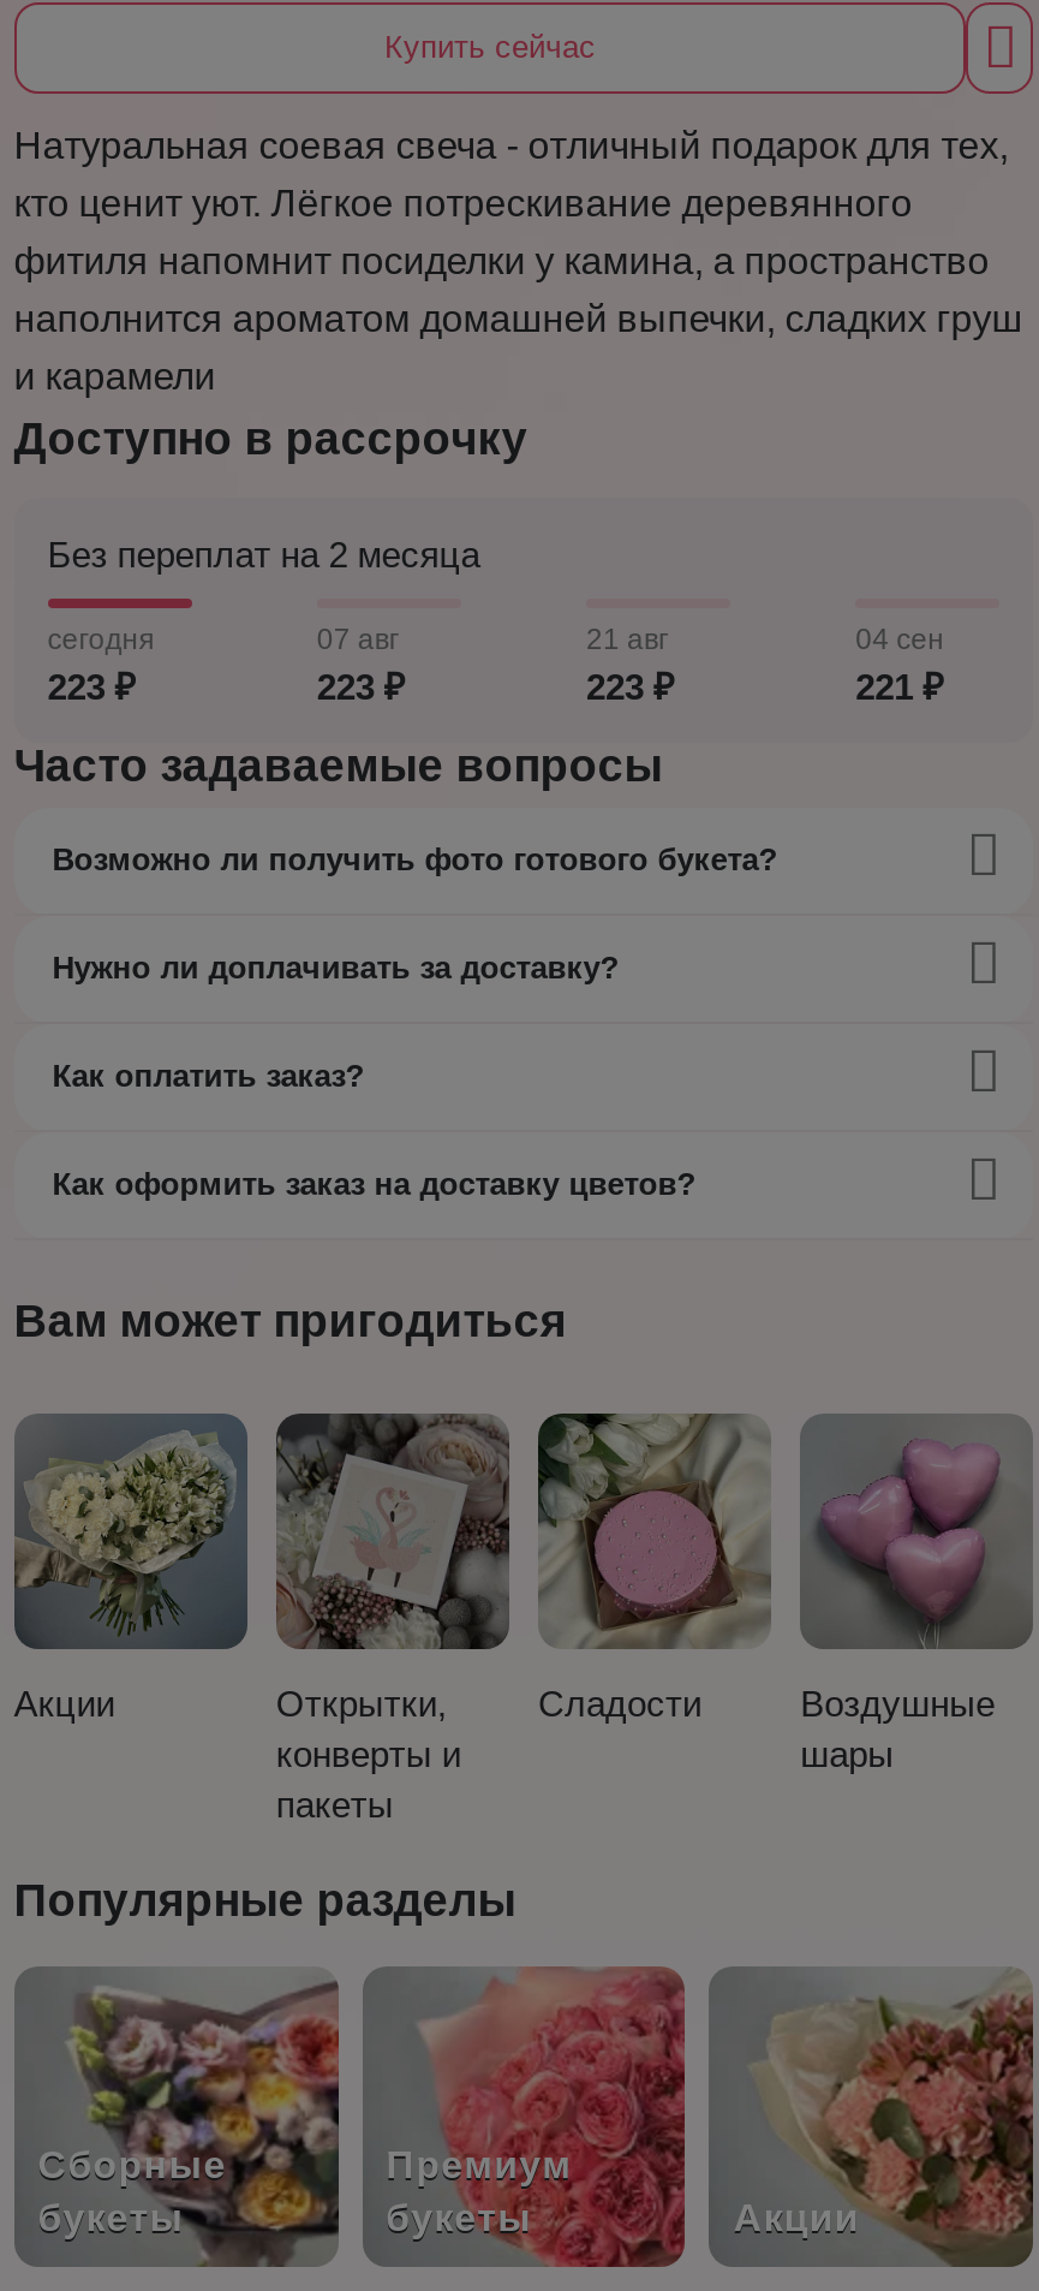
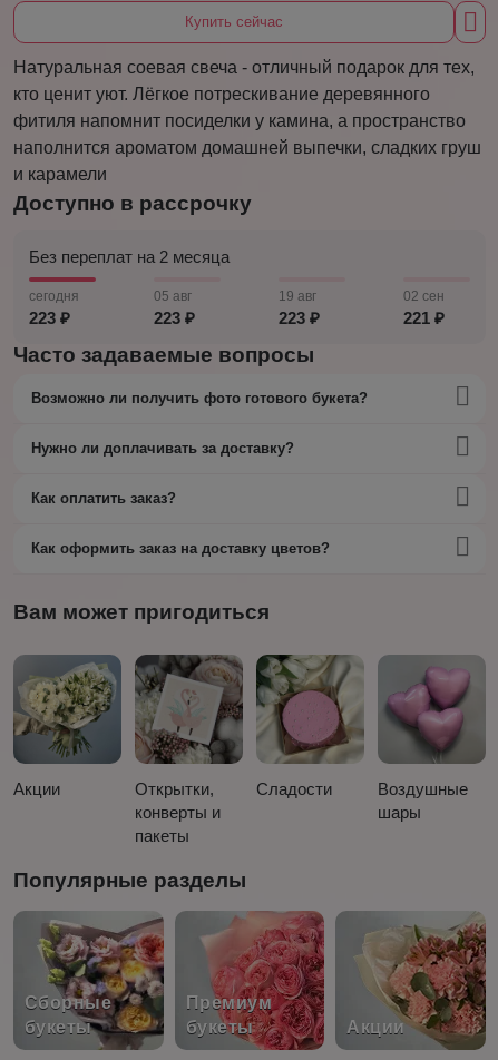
- 07 авг
+ 05 авг

- 21 авг
+ 19 авг

- 04 сен
+ 02 сен
